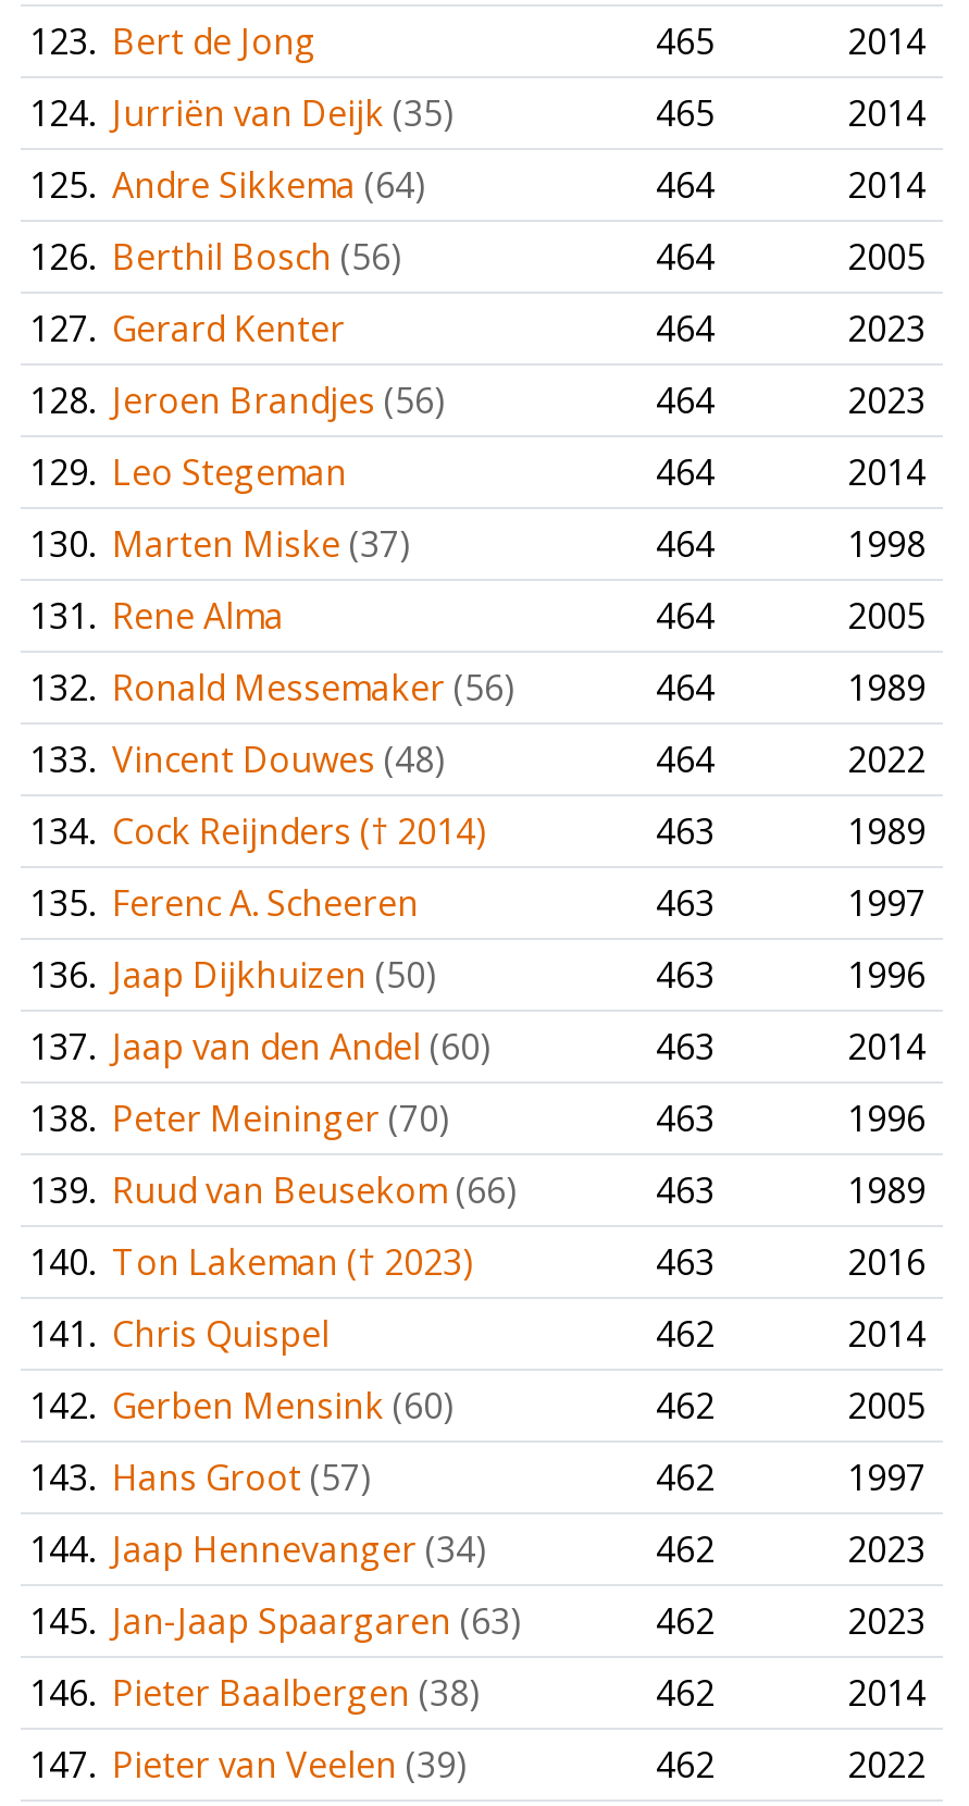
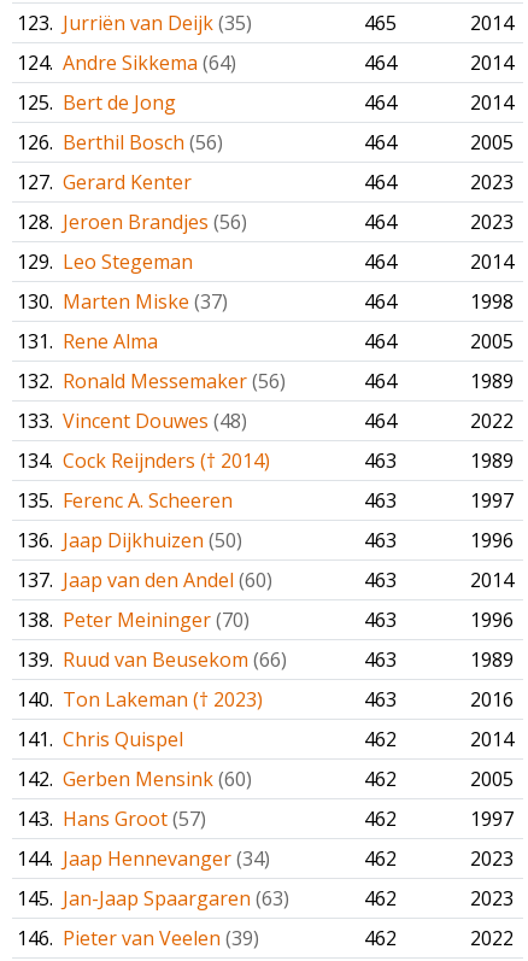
- 123. Bert de Jong
+ 123. Jurriën van Deijk (35)

- 124. Jurriën van Deijk (35)
- 465
+ 124. Andre Sikkema (64)
+ 464

- 125. Andre Sikkema (64)
+ 125. Bert de Jong

- 146. Pieter Baalbergen (38)
- 462
- 2014
- 147. Pieter van Veelen (39)
+ 146. Pieter van Veelen (39)
